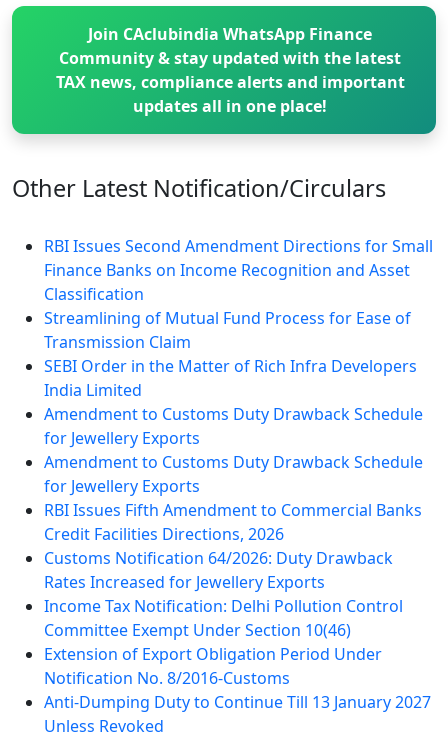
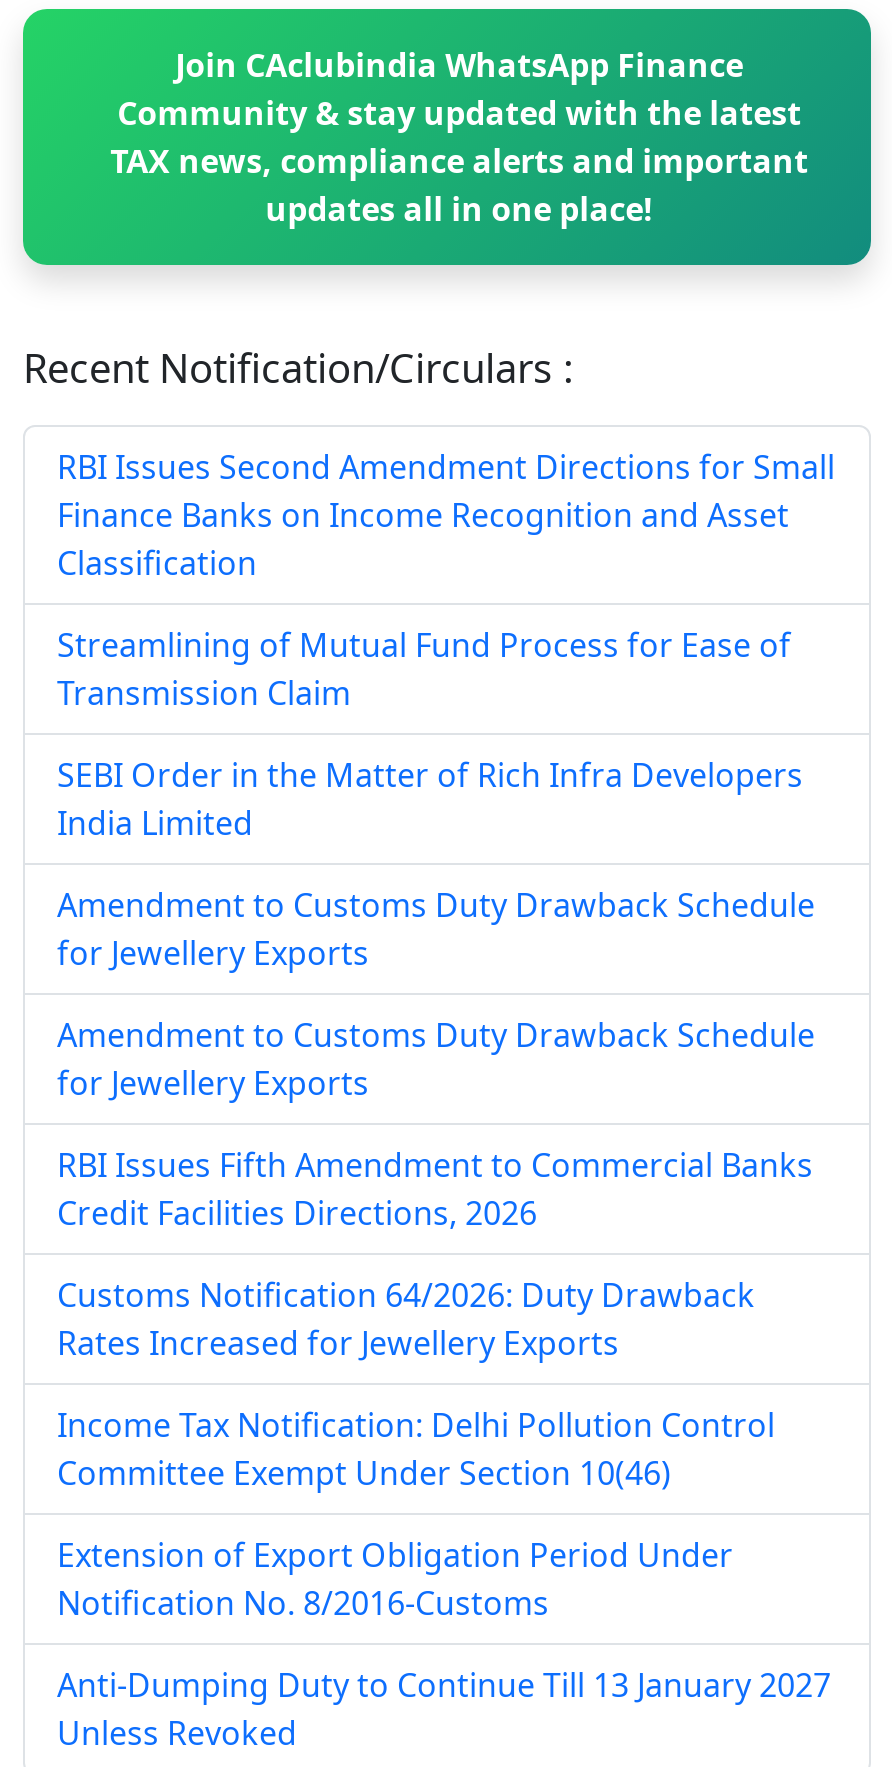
- Other Latest Notification/Circulars
+ Recent Notification/Circulars :
